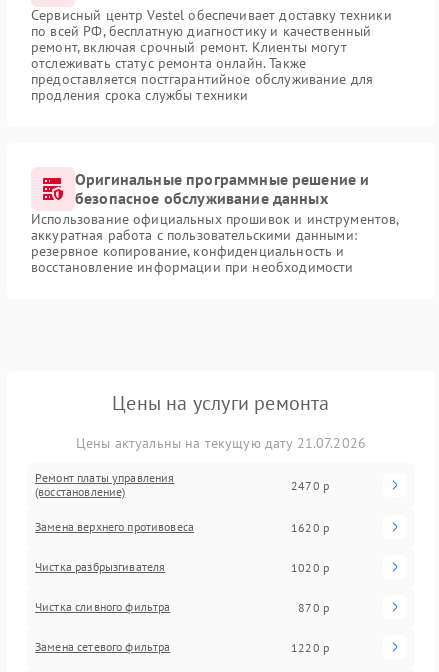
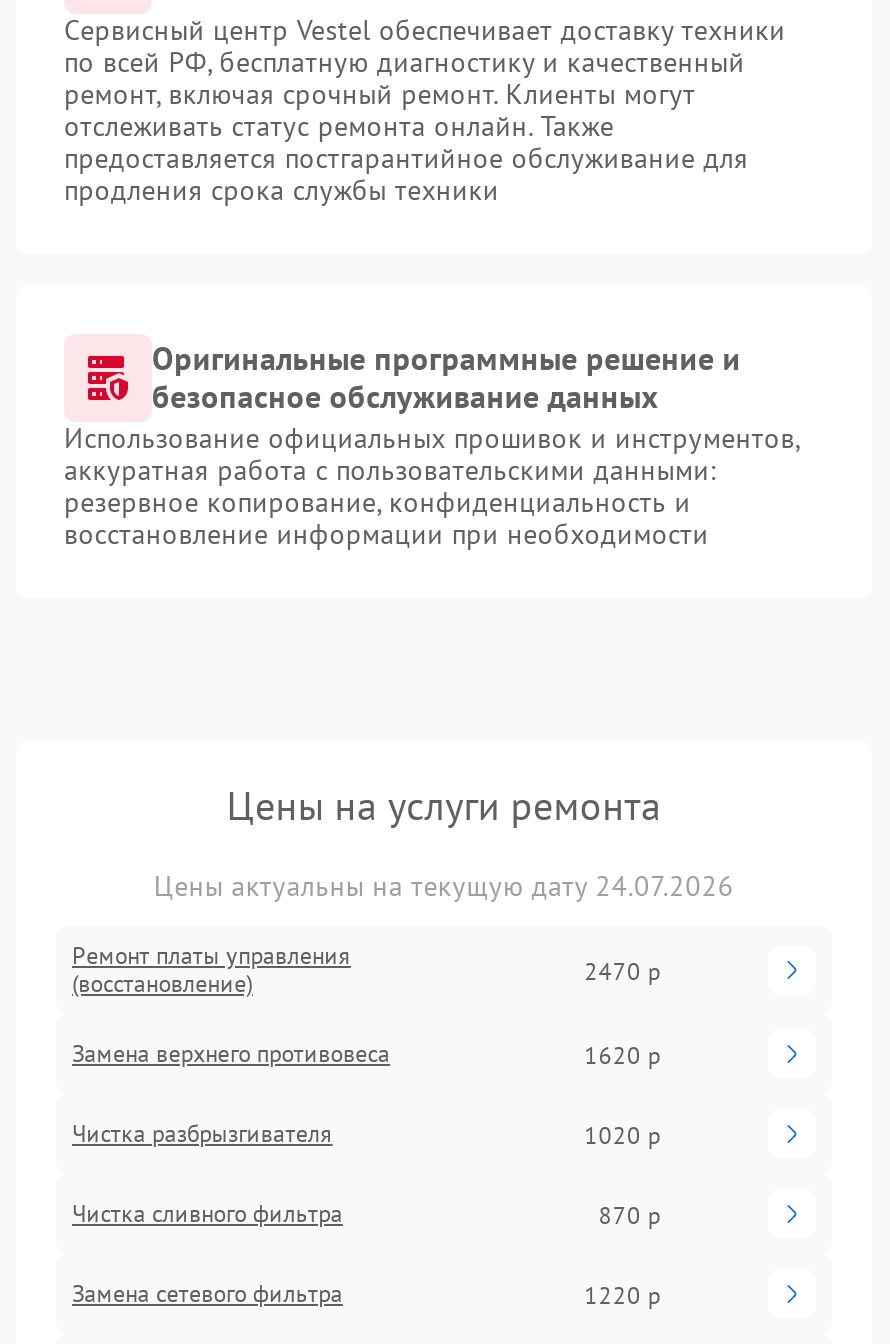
- Цены актуальны на текущую дату 21.07.2026
+ Цены актуальны на текущую дату 24.07.2026
